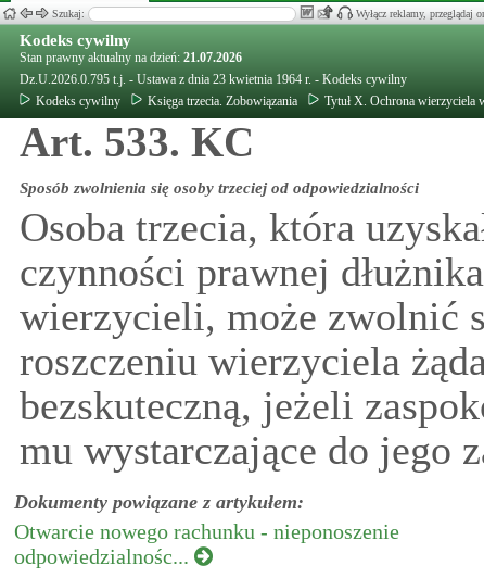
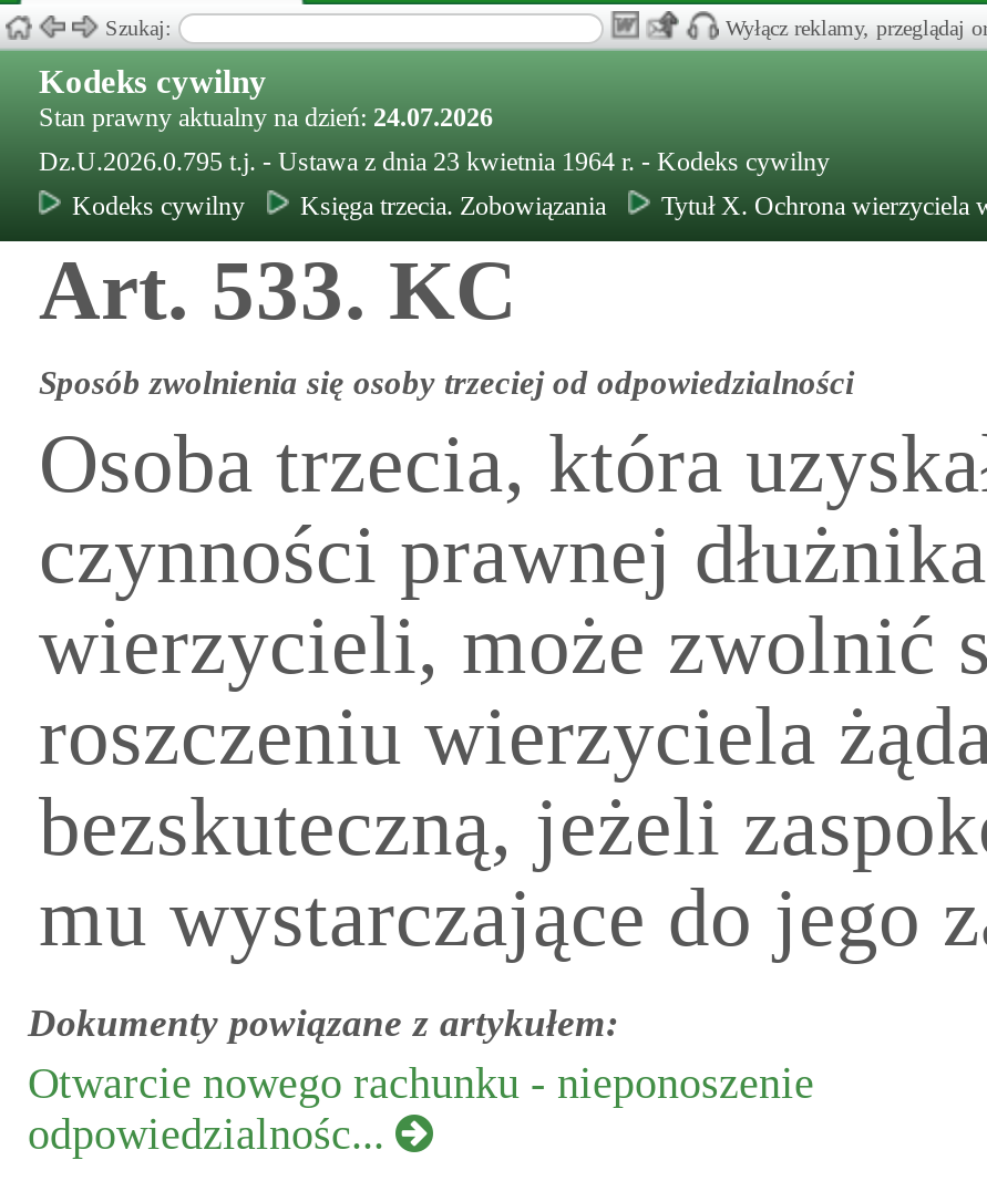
- Stan prawny aktualny na dzień: 21.07.2026
+ Stan prawny aktualny na dzień: 24.07.2026
